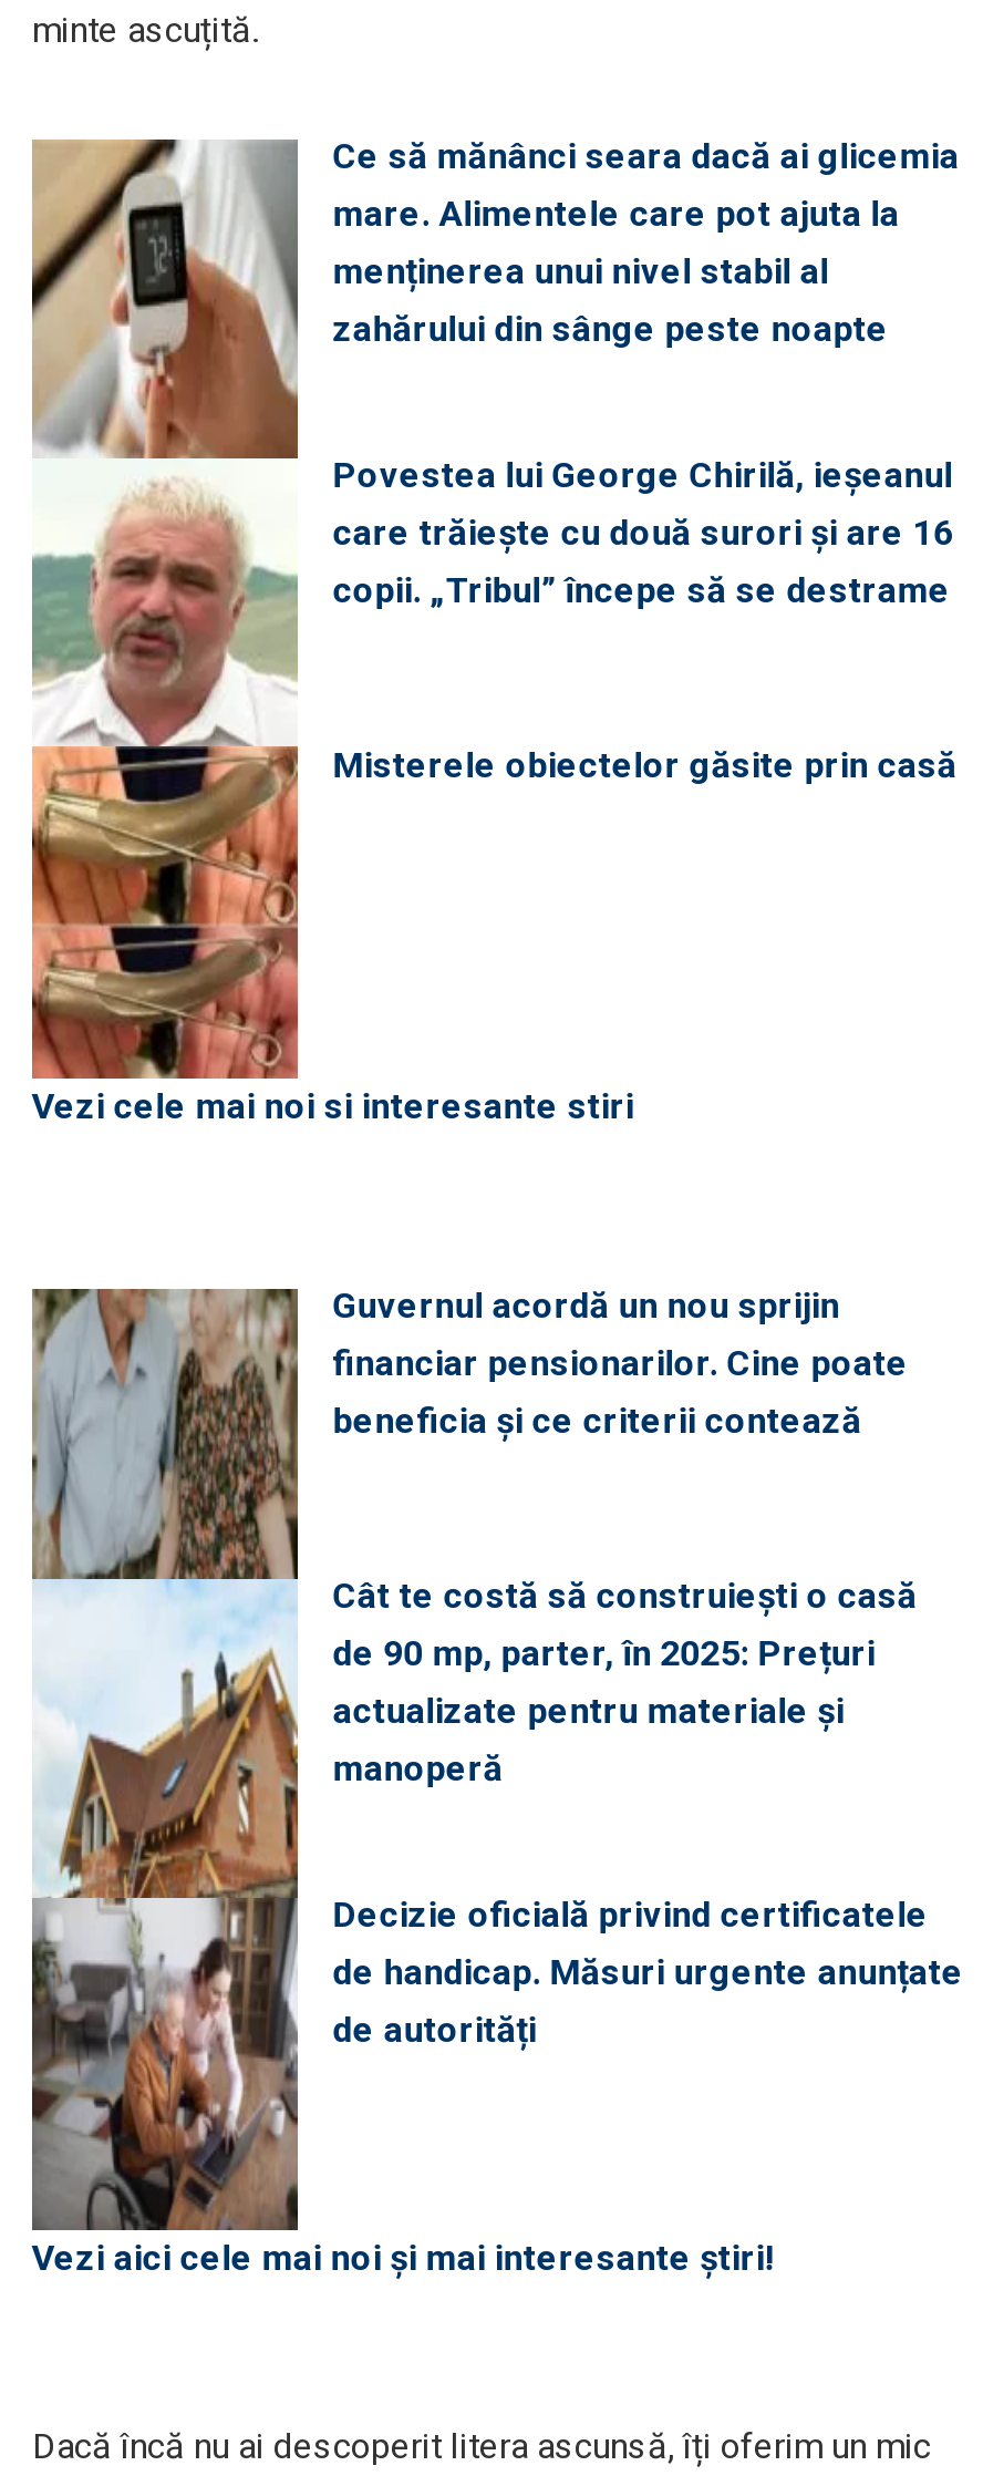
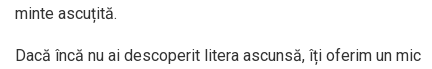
- [image]
- Vezi cele mai noi si interesante stiri

- Ce să mănânci seara dacă ai glicemia
- mare. Alimentele care pot ajuta la
- menținerea unui nivel stabil al
- zahărului din sânge peste noapte
- Povestea lui George Chirilă, ieșeanul
- care trăiește cu două surori și are 16
- copii. „Tribul” începe să se destrame

- Misterele obiectelor găsite prin casă

- [image]
- Vezi aici cele mai noi și mai interesante știri!

- Guvernul acordă un nou sprijin
- financiar pensionarilor. Cine poate
- beneficia și ce criterii contează

- Cât te costă să construiești o casă
- de 90 mp, parter, în 2025: Prețuri
- actualizate pentru materiale și
- manoperă
- Decizie oficială privind certificatele
- de handicap. Măsuri urgente anunțate
- de autorități
